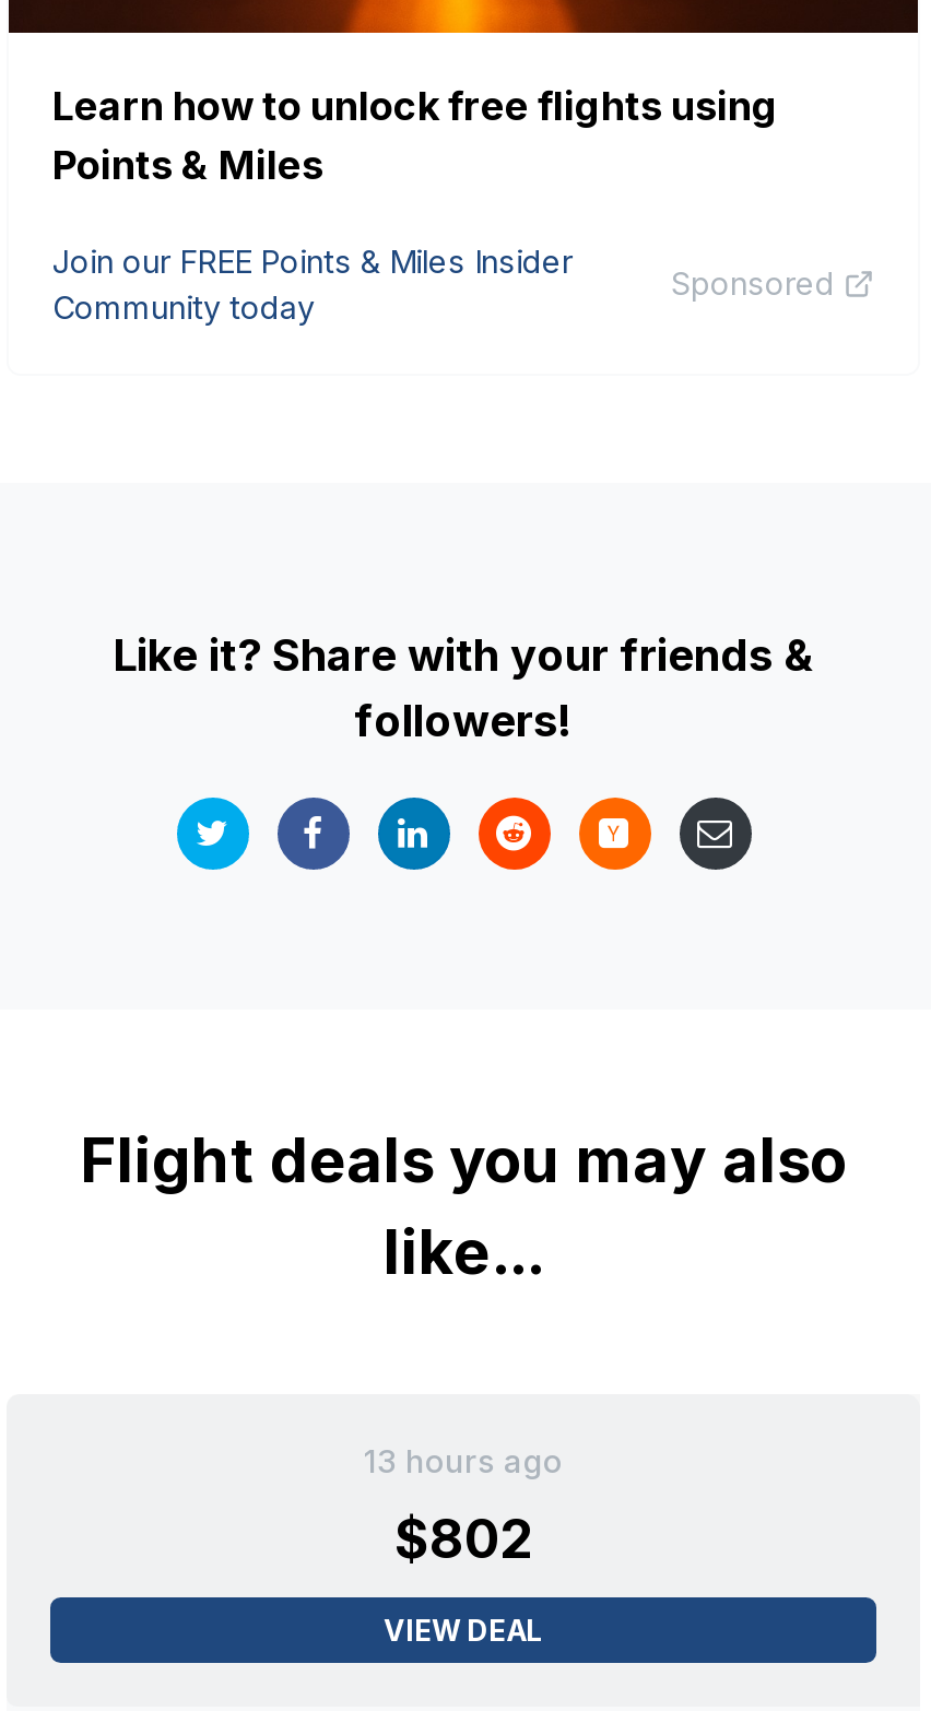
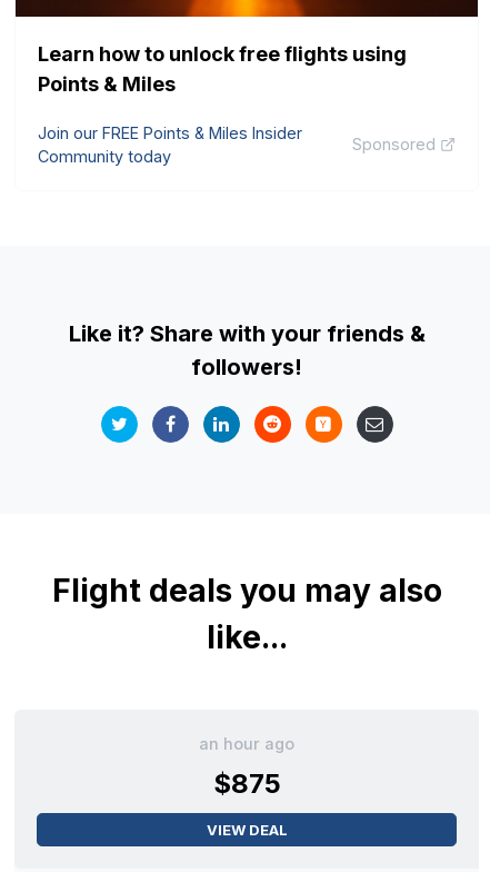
- 13 hours ago
+ an hour ago

- $802
+ $875
